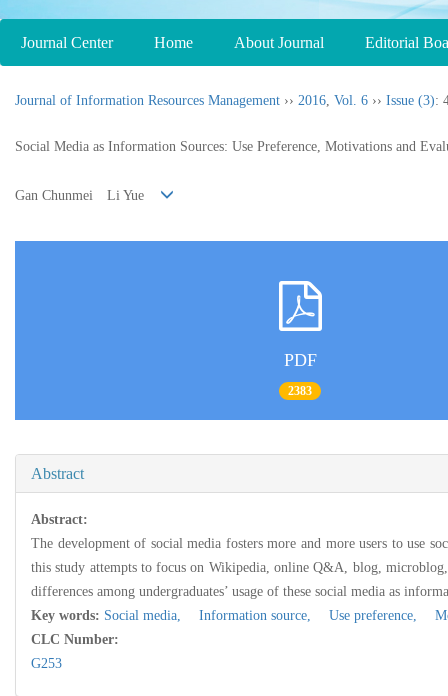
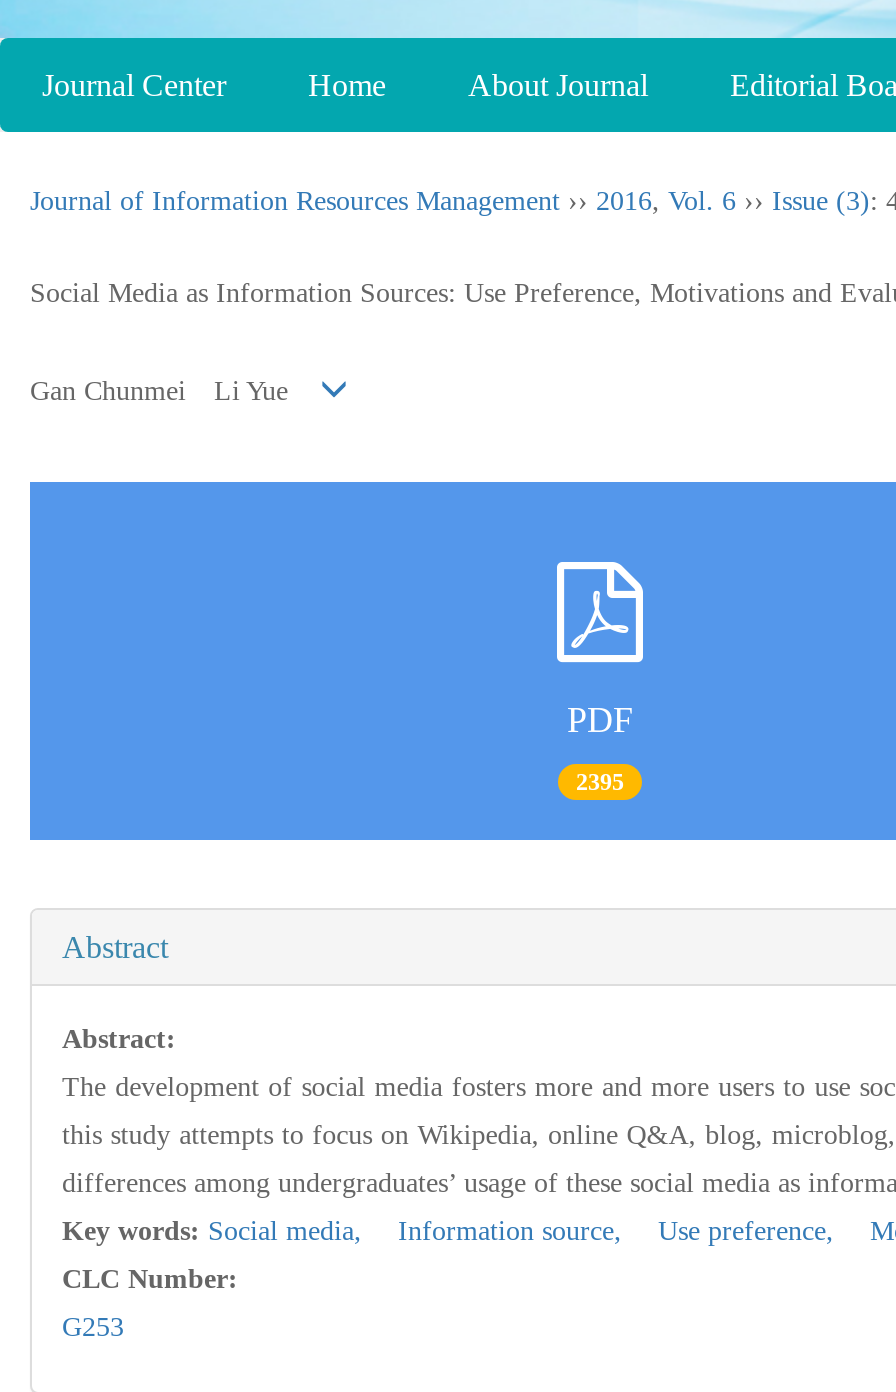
- 2383
+ 2395
